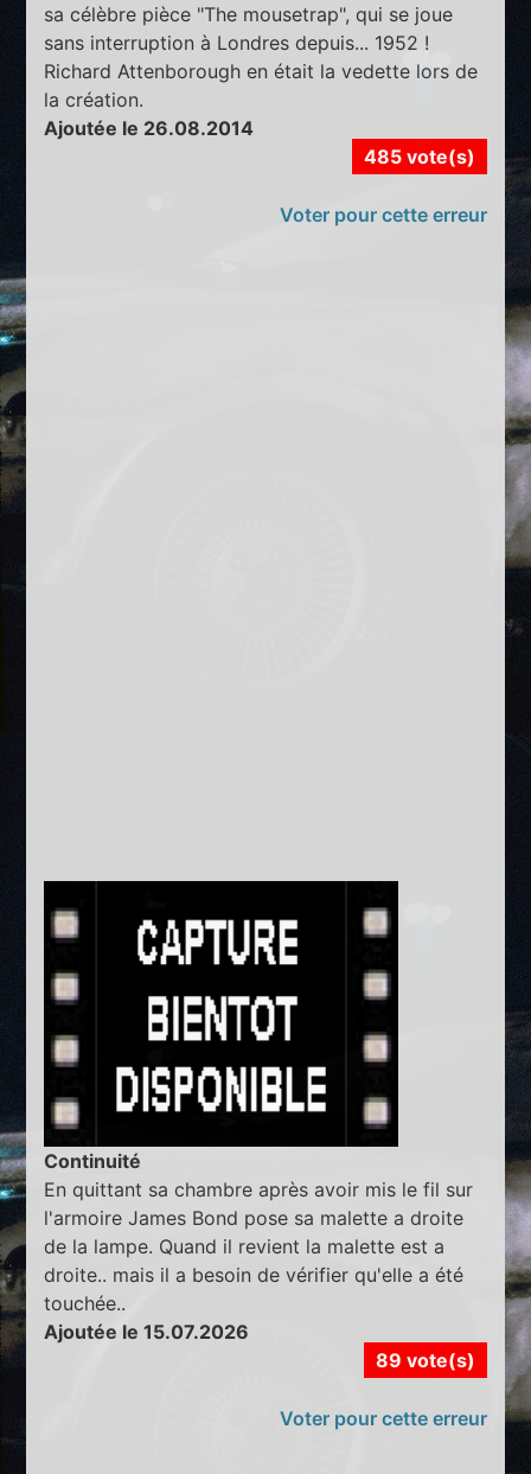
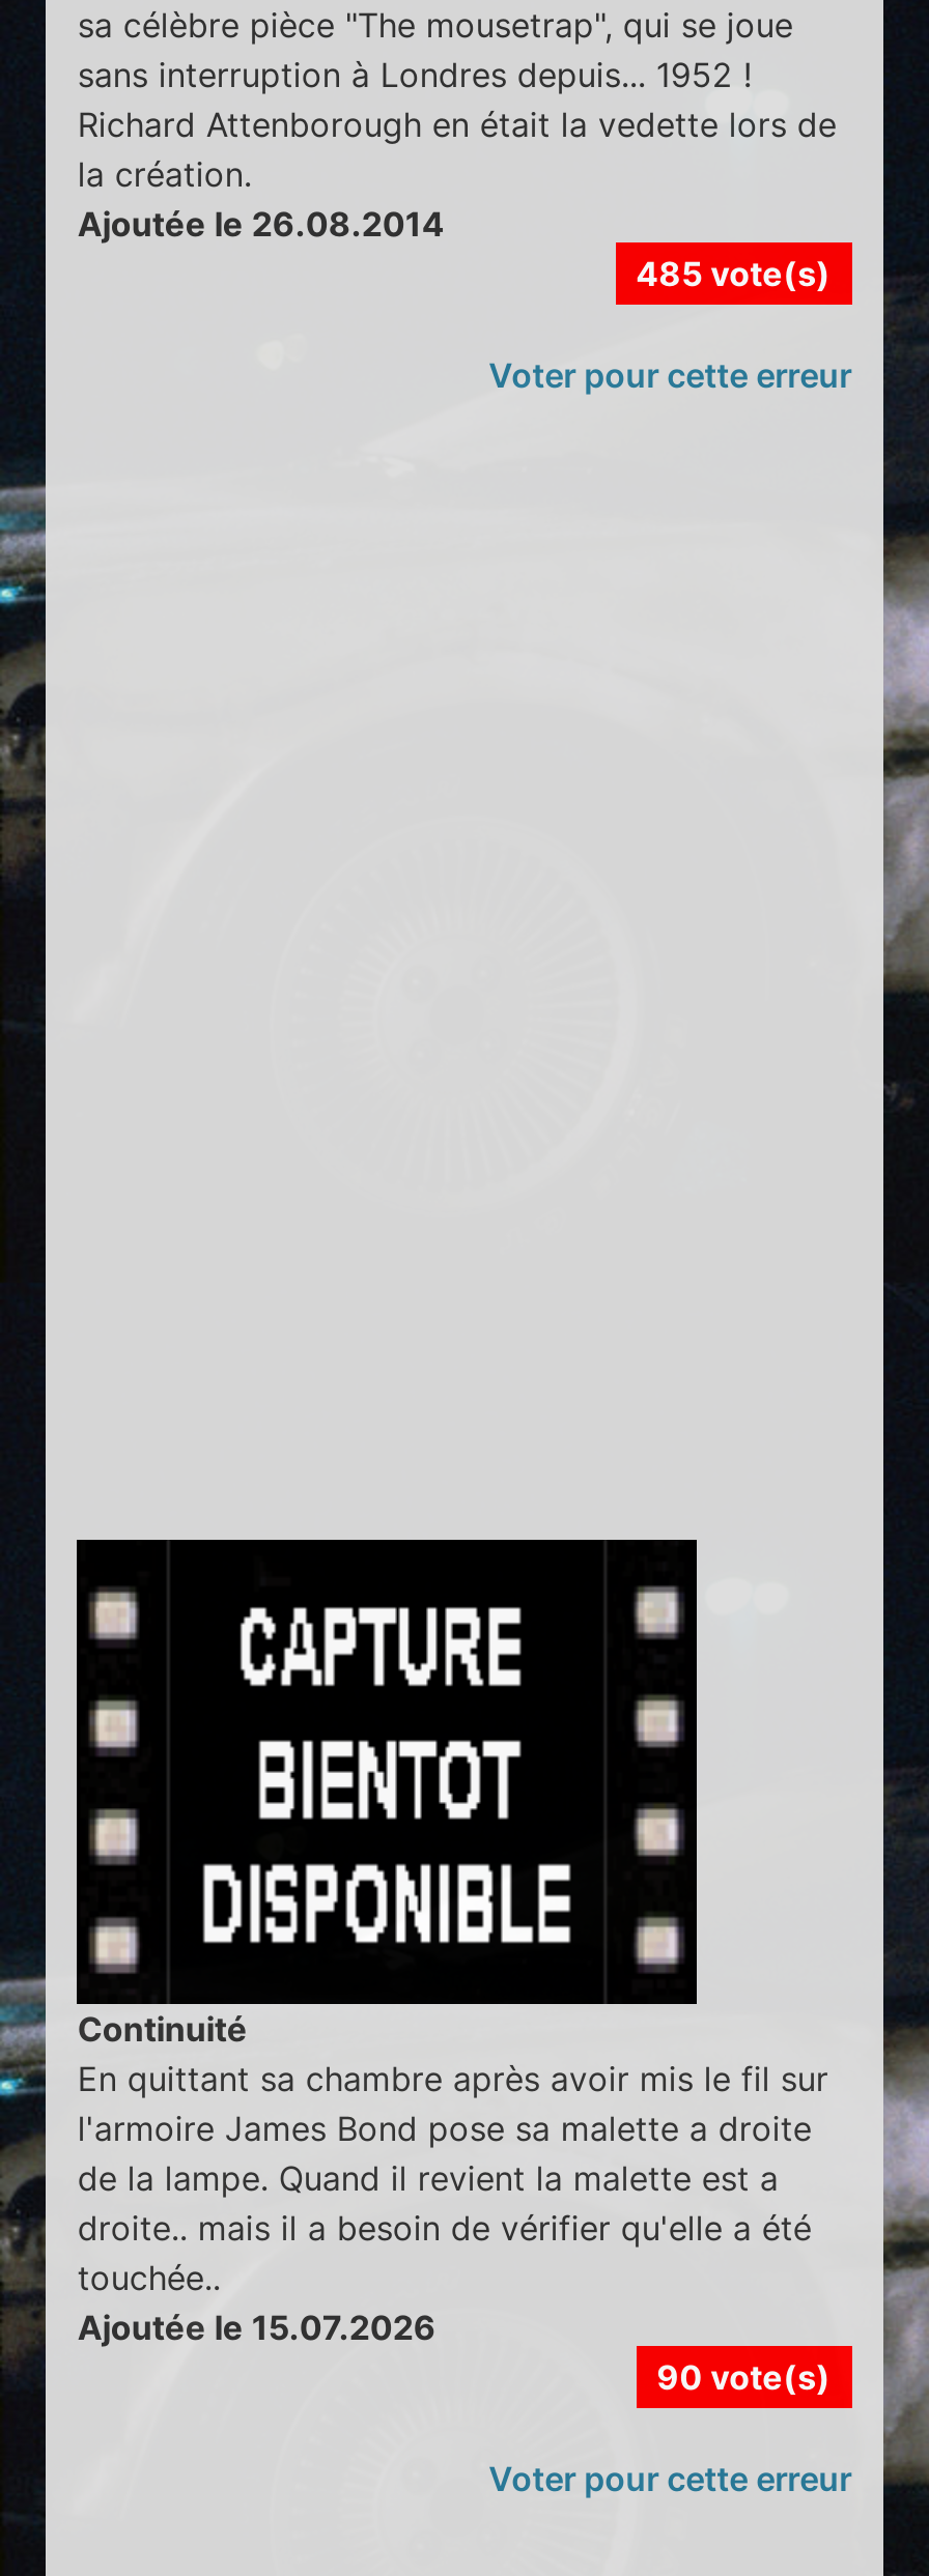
- 89 vote(s)
+ 90 vote(s)
